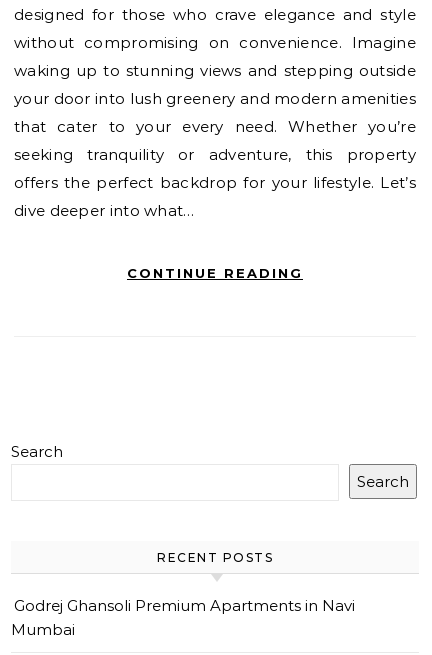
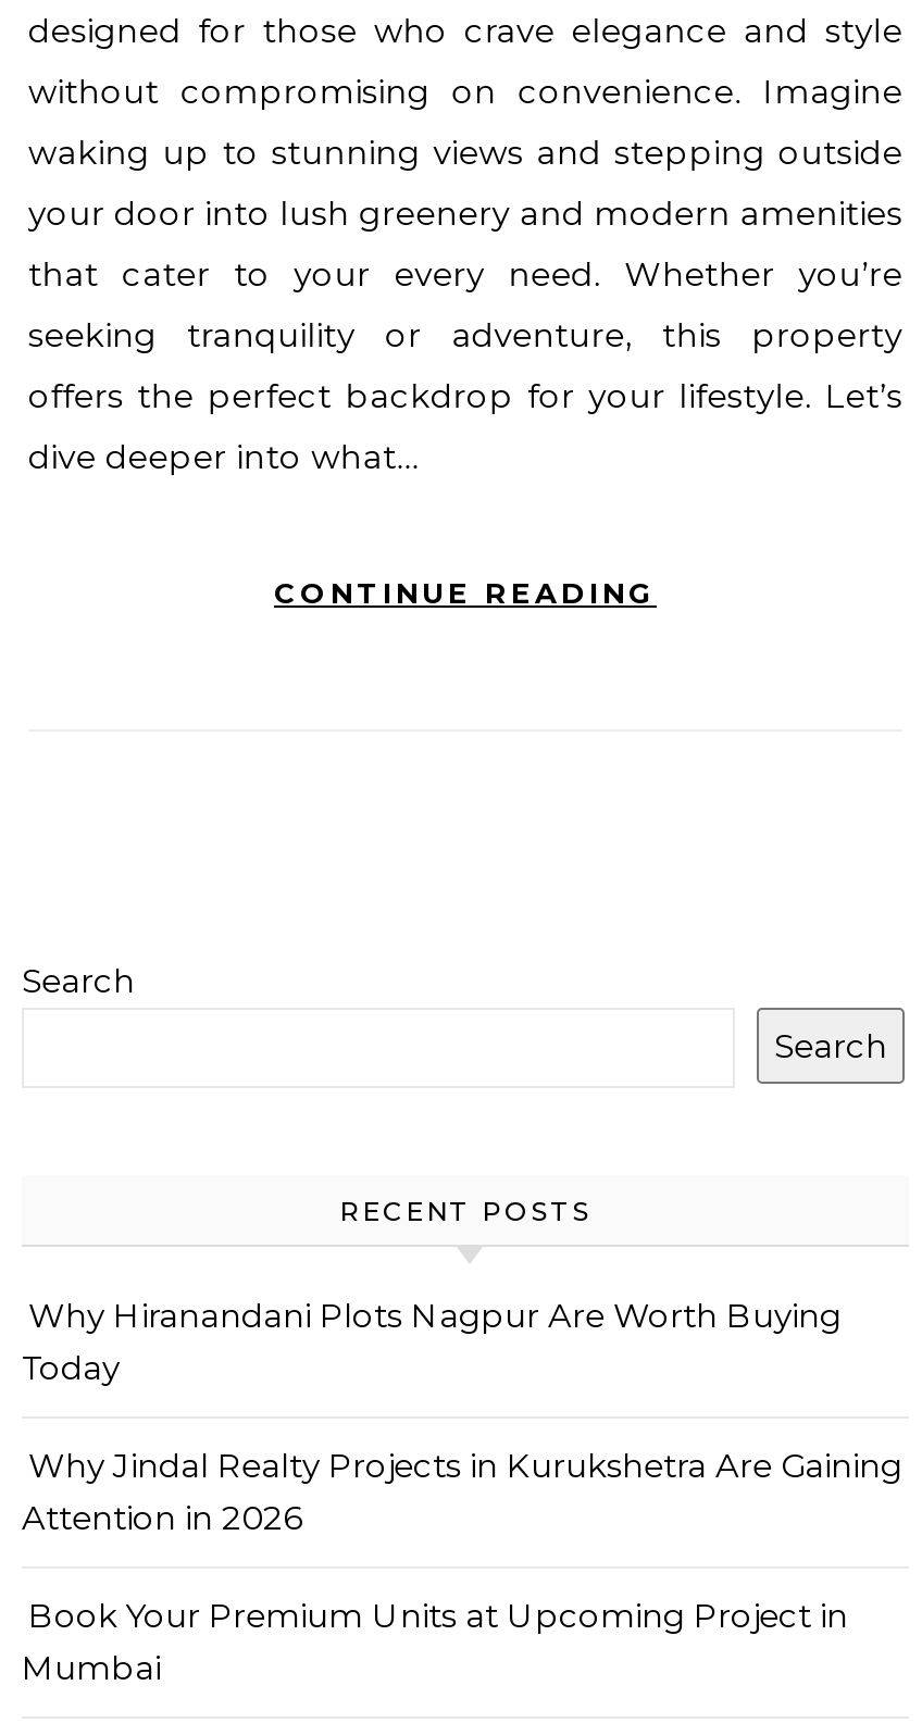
- Godrej Ghansoli Premium Apartments in Navi
+ Why Hiranandani Plots Nagpur Are Worth Buying
+ Today
+ Why Jindal Realty Projects in Kurukshetra Are Gaining
+ Attention in 2026
+ Book Your Premium Units at Upcoming Project in
